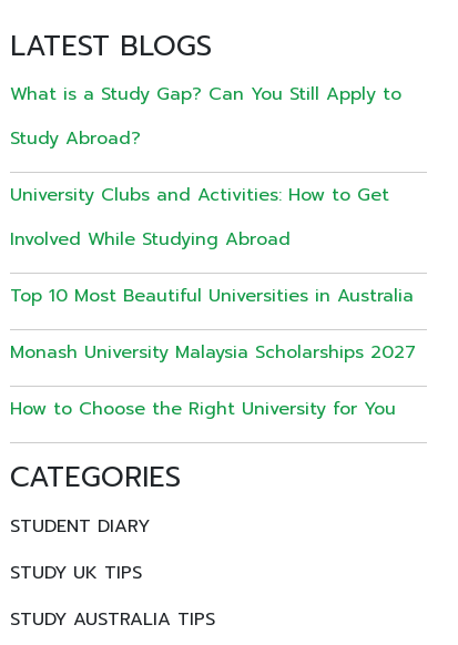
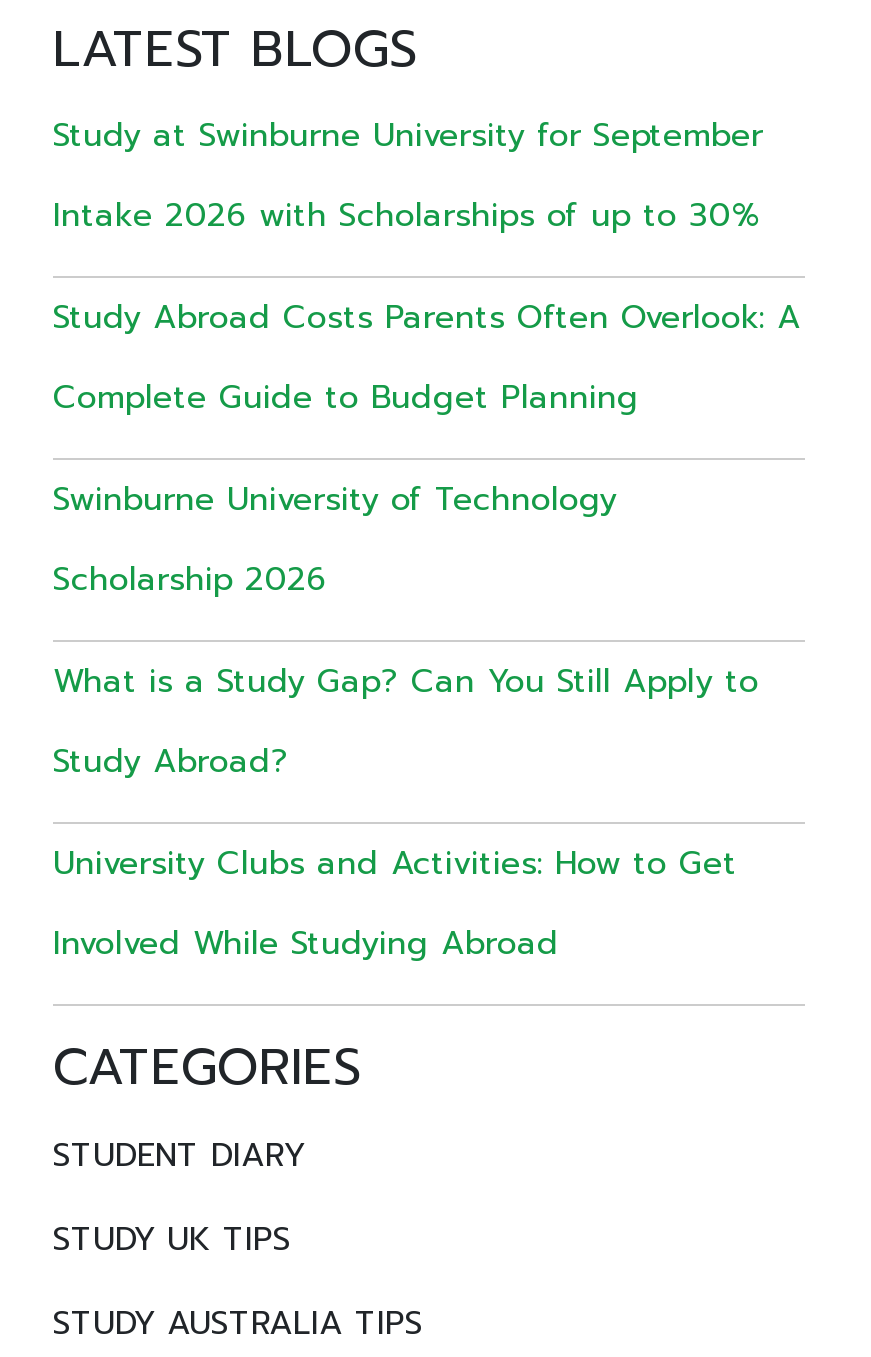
+ Study at Swinburne University for September
+ Intake 2026 with Scholarships of up to 30%
+ Study Abroad Costs Parents Often Overlook: A
+ Complete Guide to Budget Planning
+ Swinburne University of Technology
+ Scholarship 2026

moved down: What is a Study Gap? Can You Still Apply to | Study Abroad? | University Clubs and Activities: How to Get | Involved While Studying Abroad

- Top 10 Most Beautiful Universities in Australia
- Monash University Malaysia Scholarships 2027
- How to Choose the Right University for You
